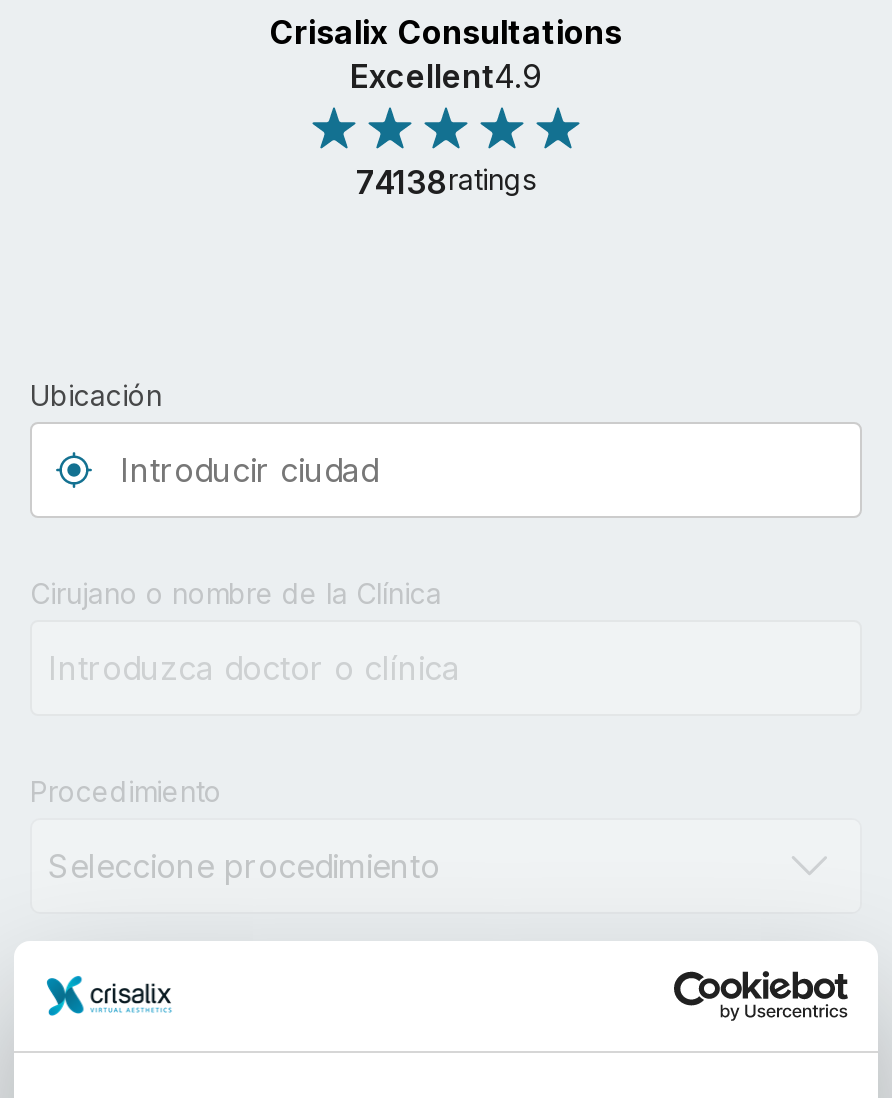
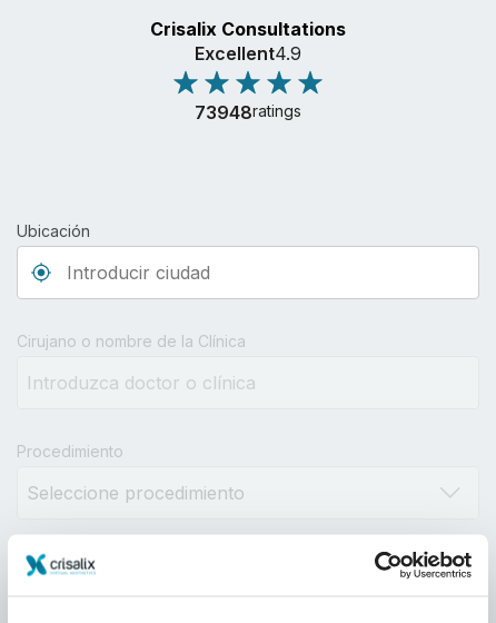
- 74138ratings
+ 73948ratings
